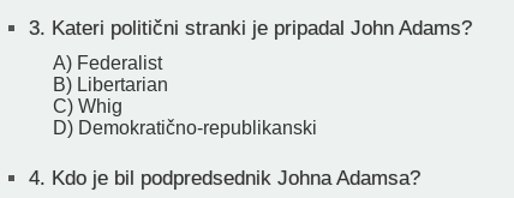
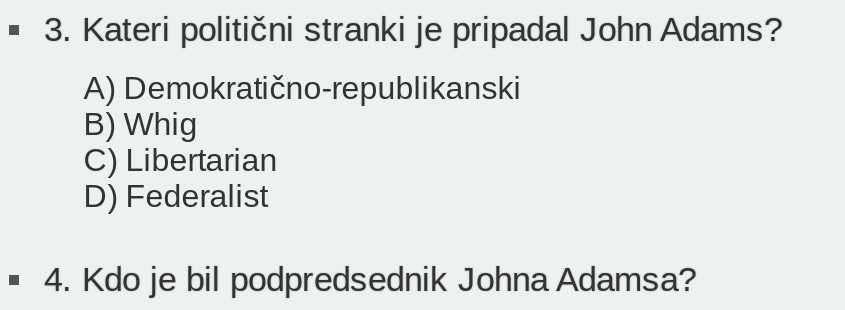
- A) Federalist
+ A) Demokratično-republikanski

- B) Libertarian
+ B) Whig

- C) Whig
+ C) Libertarian

- D) Demokratično-republikanski
+ D) Federalist
